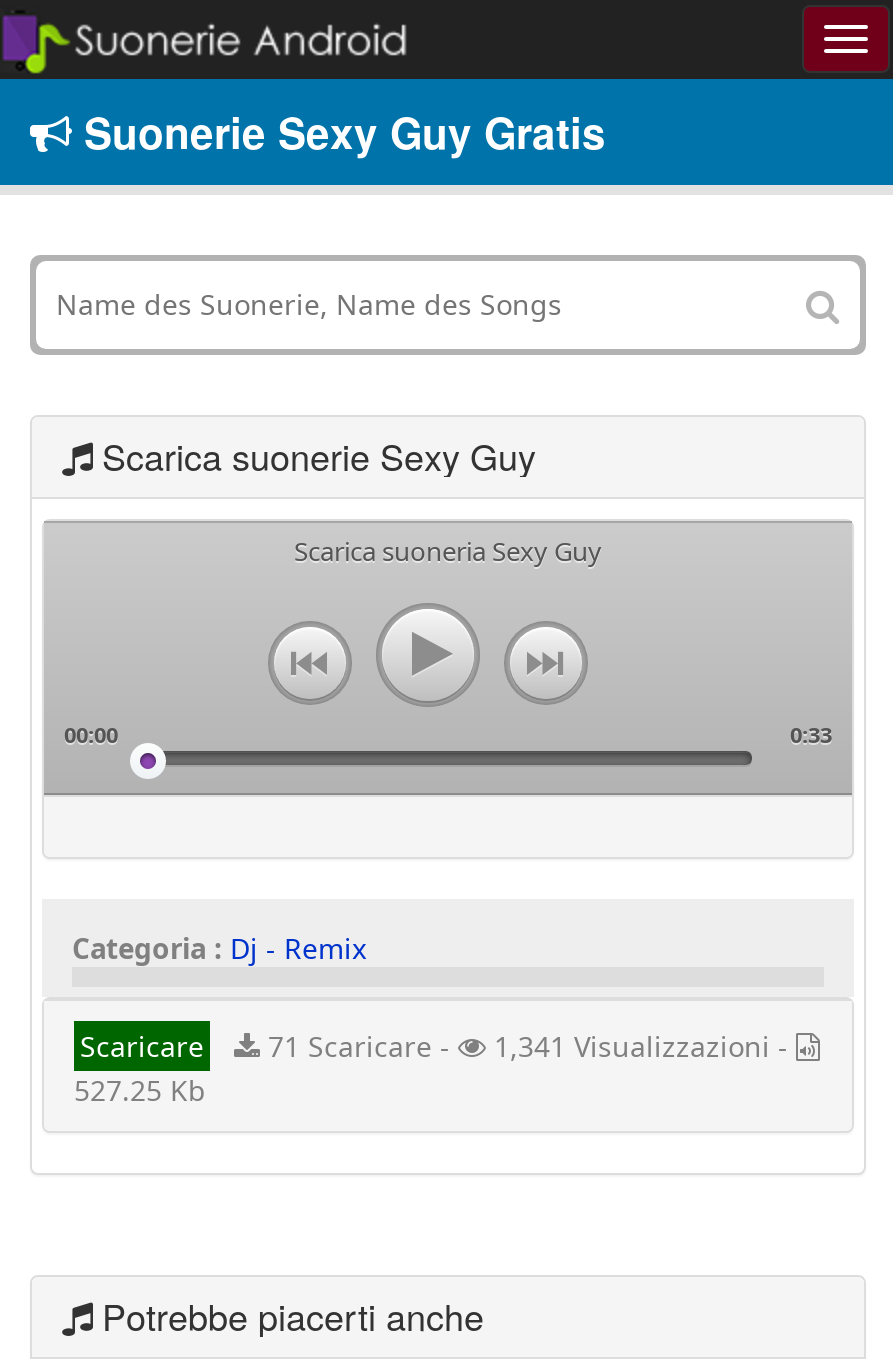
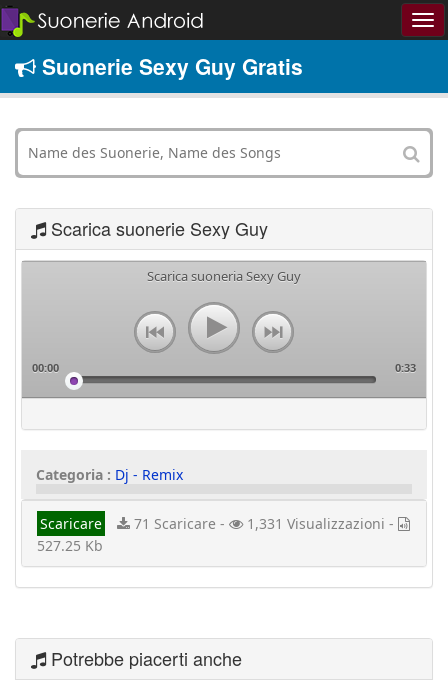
- 1,341 Visualizzazioni -
+ 1,331 Visualizzazioni -
